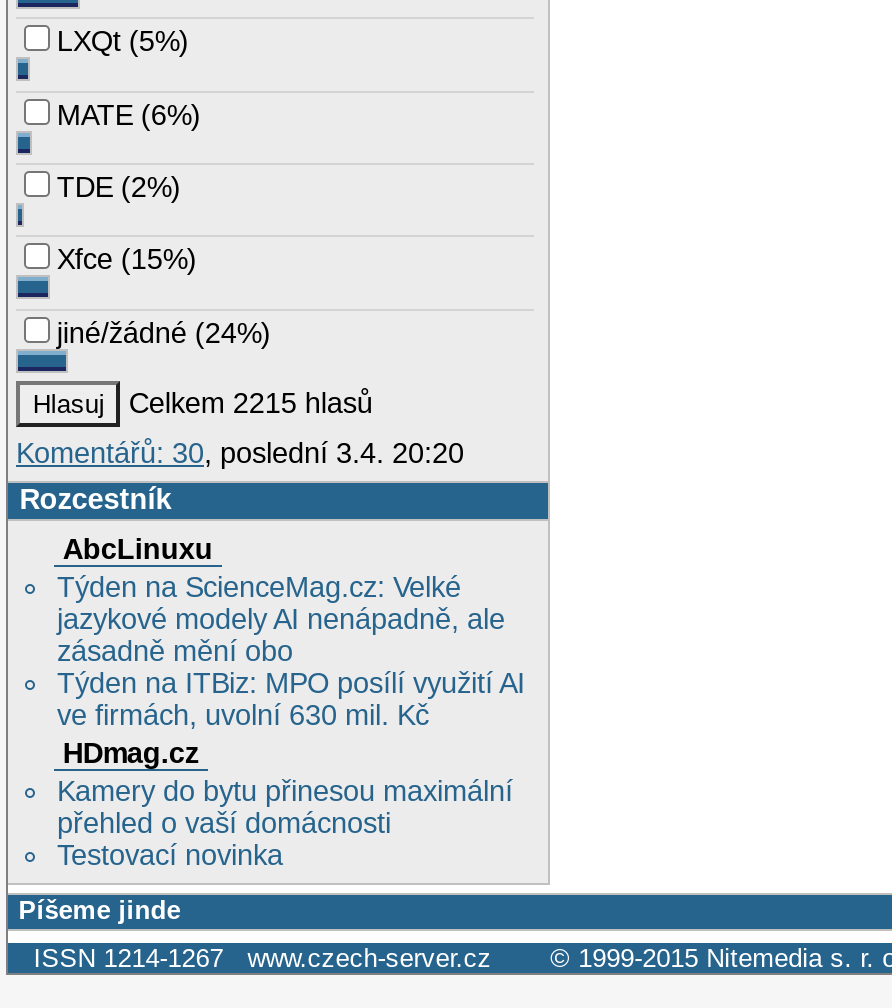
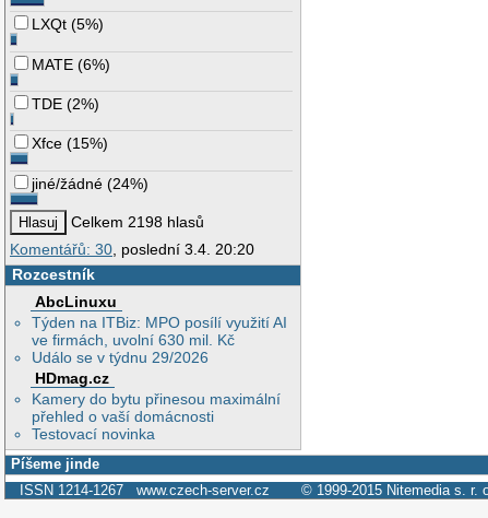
- Celkem 2215 hlasů
+ Celkem 2198 hlasů

- Týden na ScienceMag.cz: Velké
- jazykové modely AI nenápadně, ale
- zásadně mění obo

moved up: Týden na ITBiz: MPO posílí využití AI | ve firmách, uvolní 630 mil. Kč

+ Událo se v týdnu 29/2026
